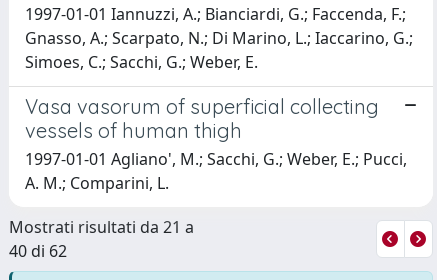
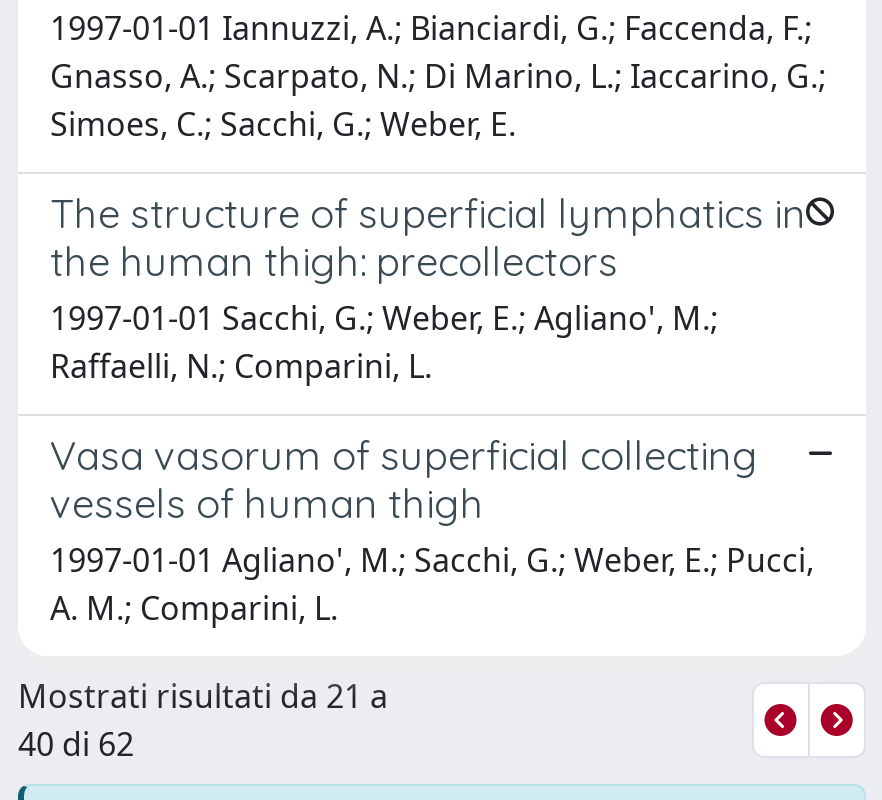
+ The structure of superficial lymphatics in
+ the human thigh: precollectors
+ 1997-01-01 Sacchi, G.; Weber, E.; Agliano', M.;
+ Raffaelli, N.; Comparini, L.
